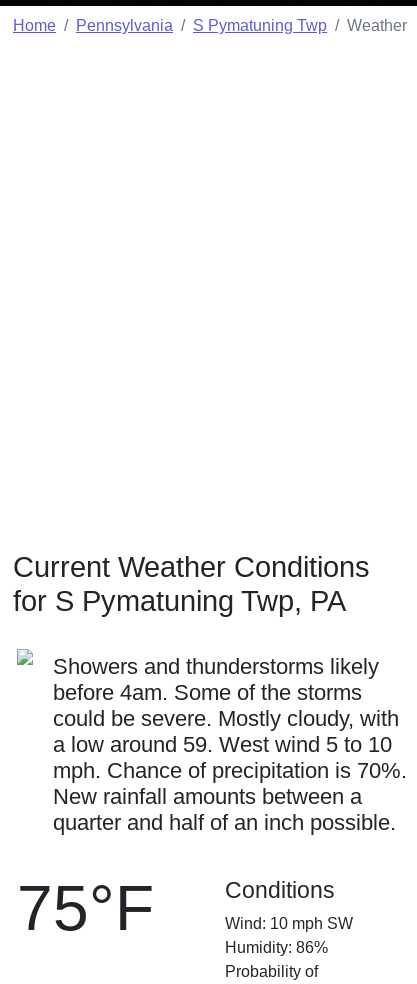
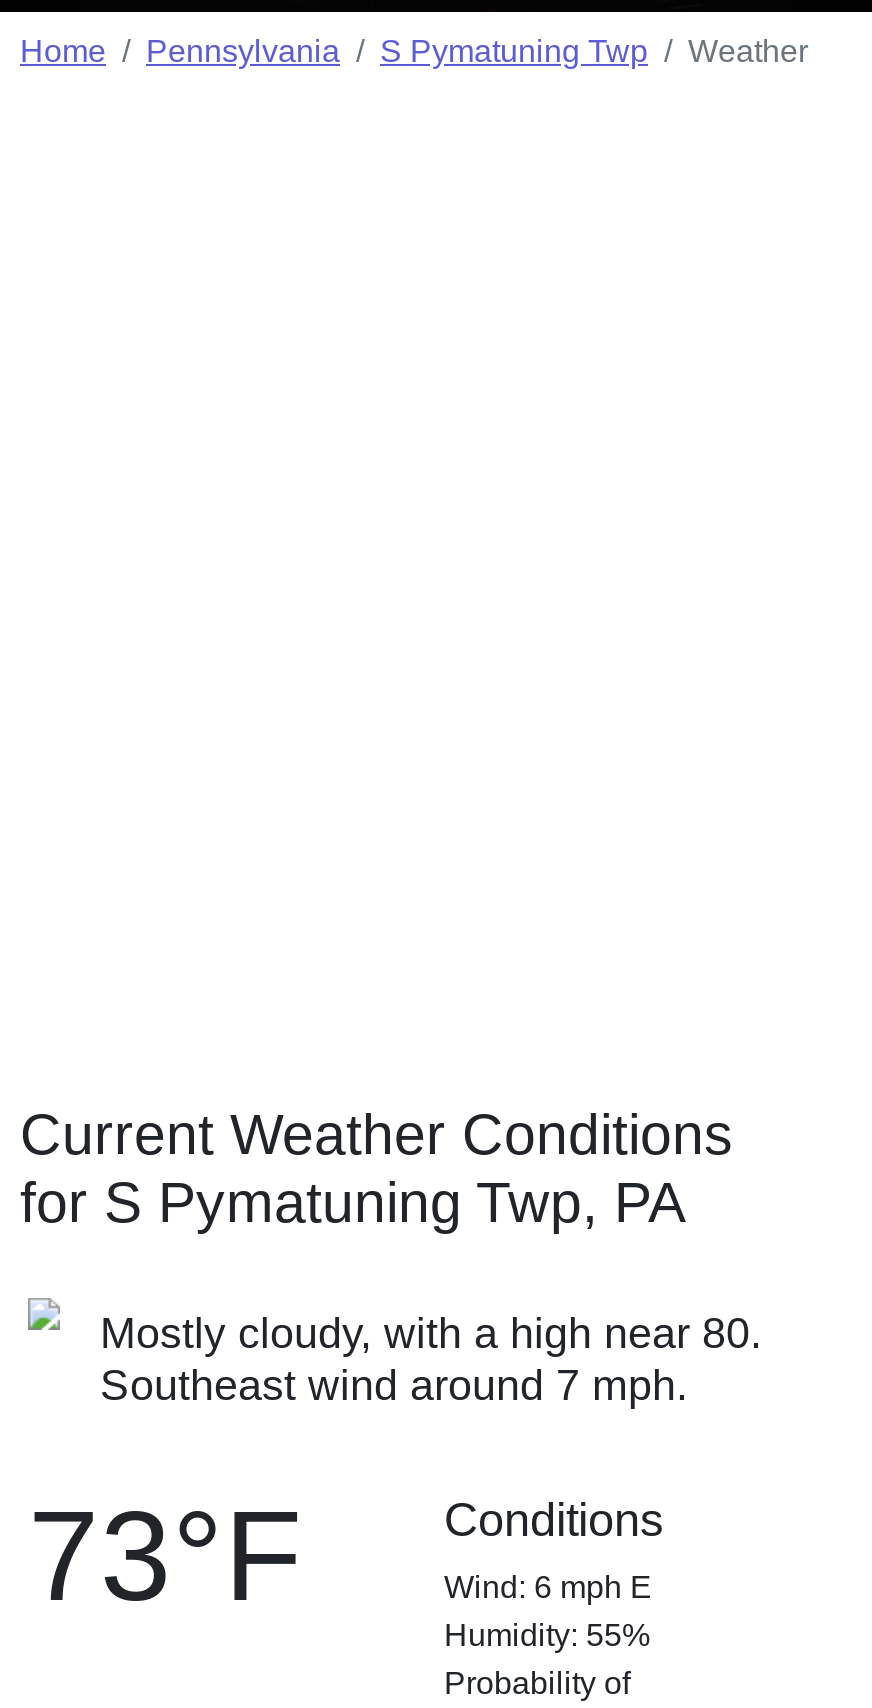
- Showers and thunderstorms likely
- before 4am. Some of the storms
- could be severe. Mostly cloudy, with
- a low around 59. West wind 5 to 10
- mph. Chance of precipitation is 70%.
- New rainfall amounts between a
- quarter and half of an inch possible.
+ Mostly cloudy, with a high near 80.
+ Southeast wind around 7 mph.

- 75°F
+ 73°F

- Wind: 10 mph SW
+ Wind: 6 mph E

- Humidity: 86%
+ Humidity: 55%
